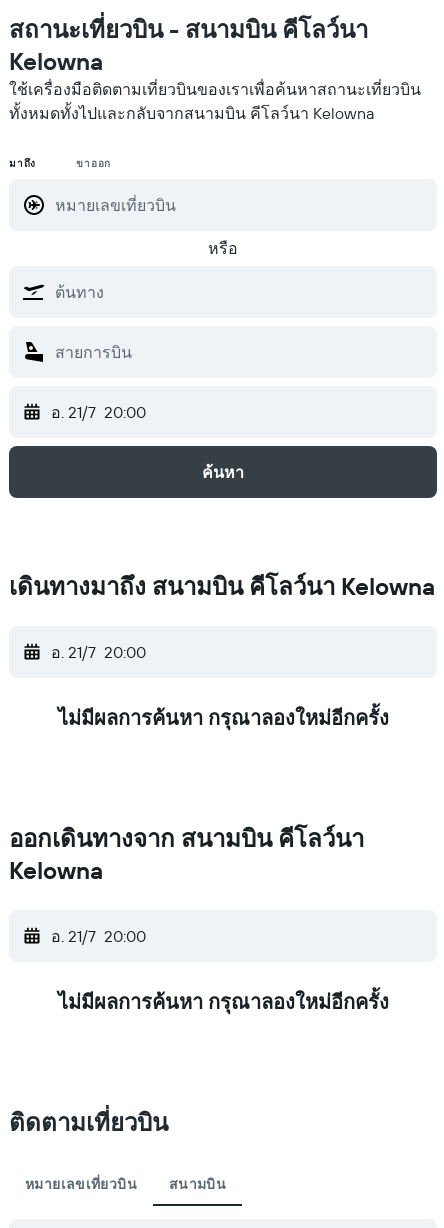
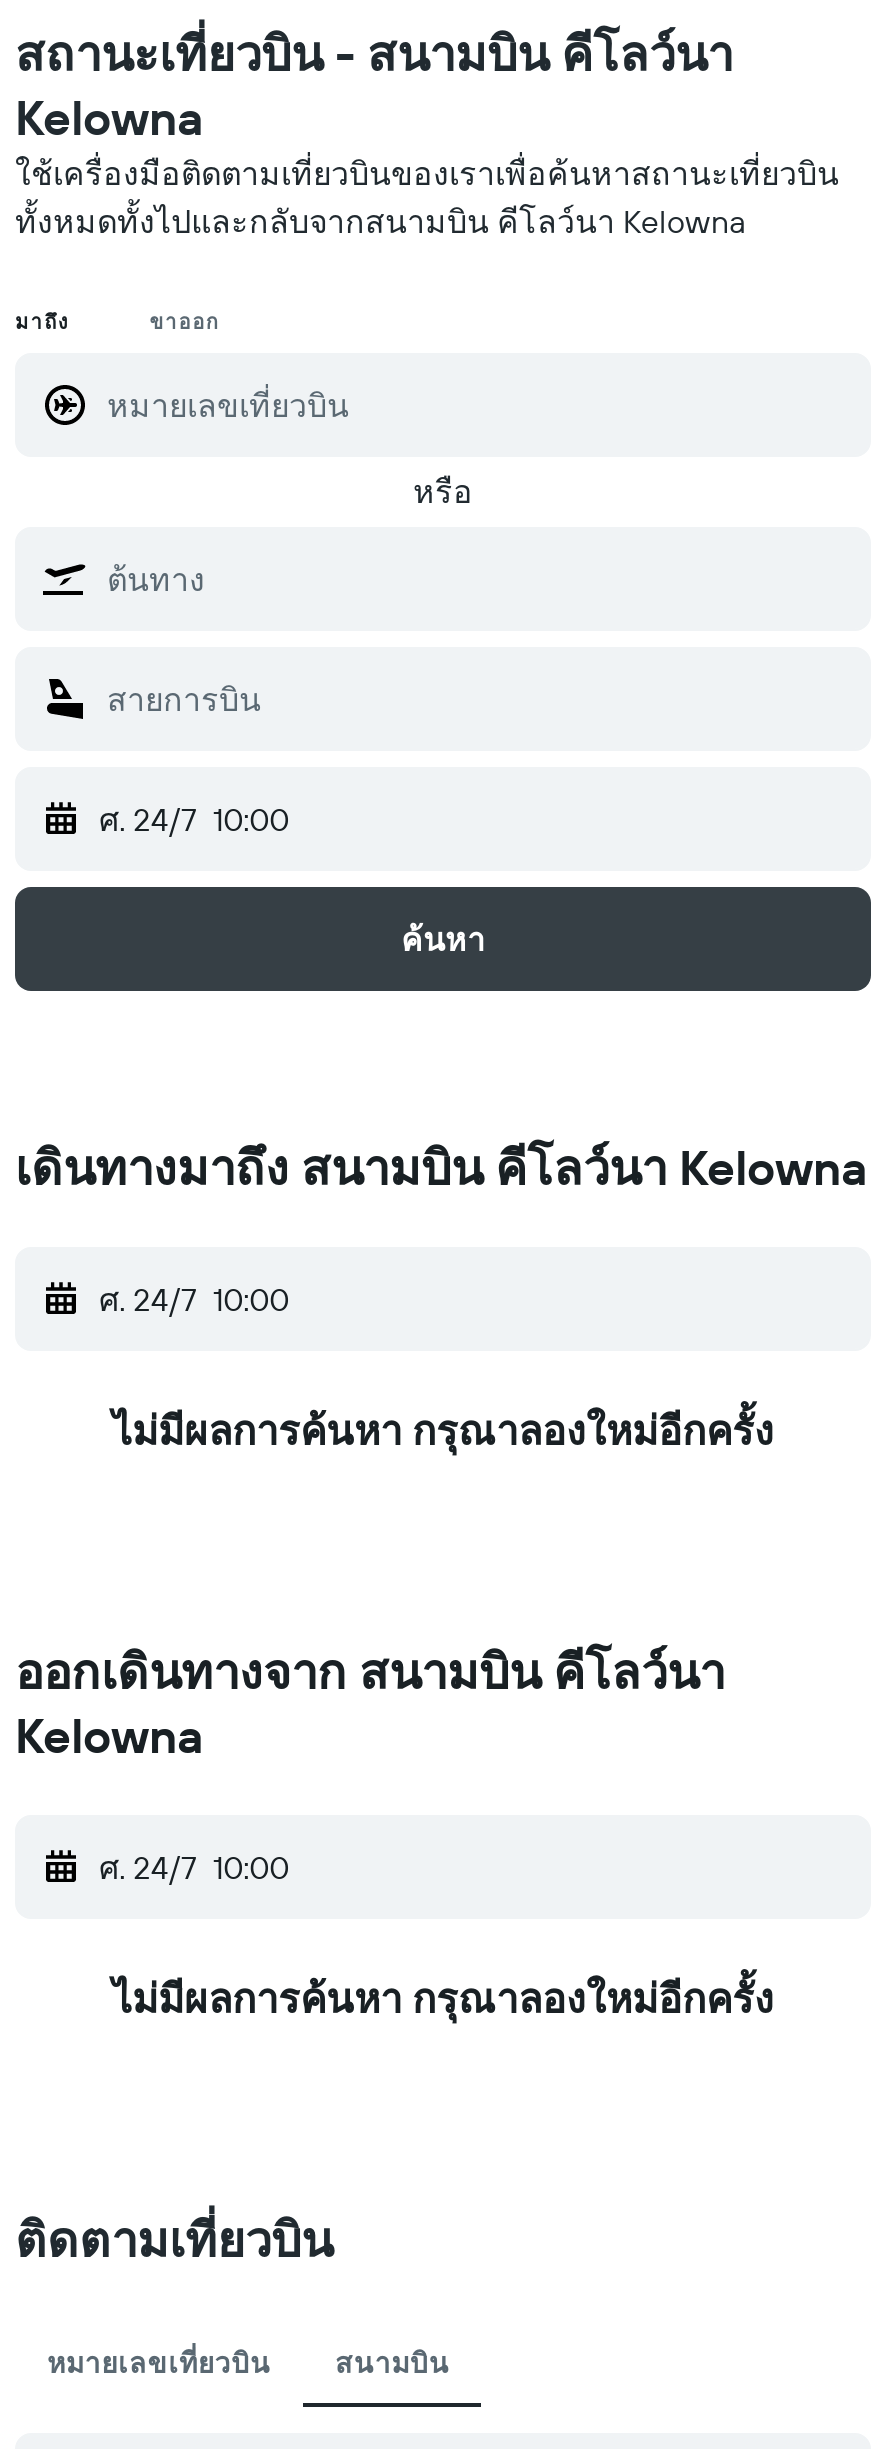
- อ. 21/7 20:00
+ ศ. 24/7 10:00

- อ. 21/7 20:00
+ ศ. 24/7 10:00

- อ. 21/7 20:00
+ ศ. 24/7 10:00
